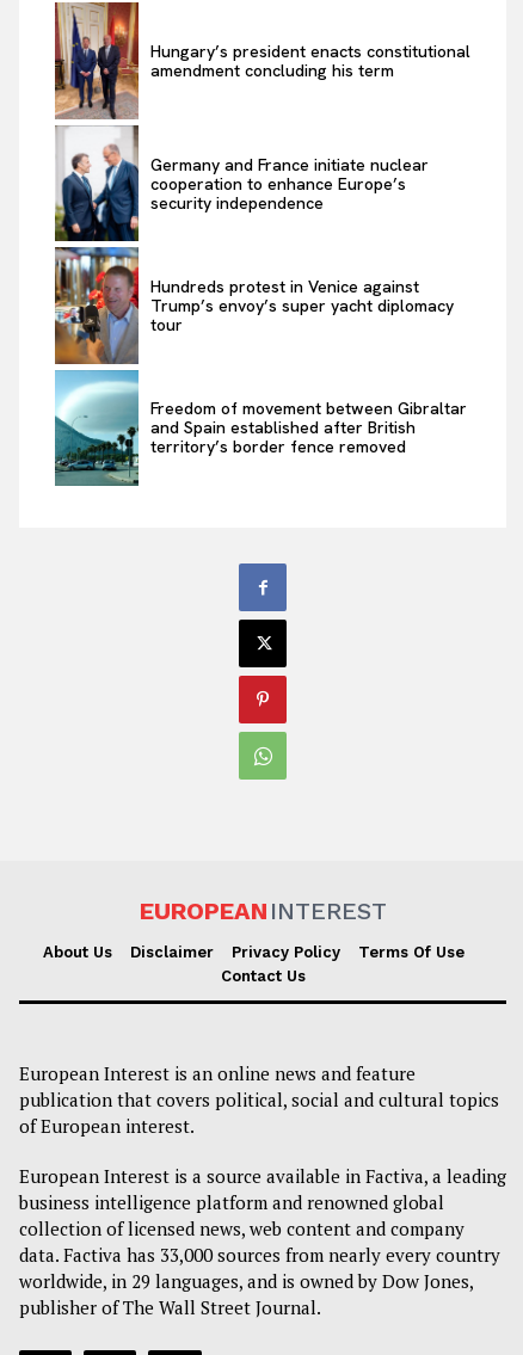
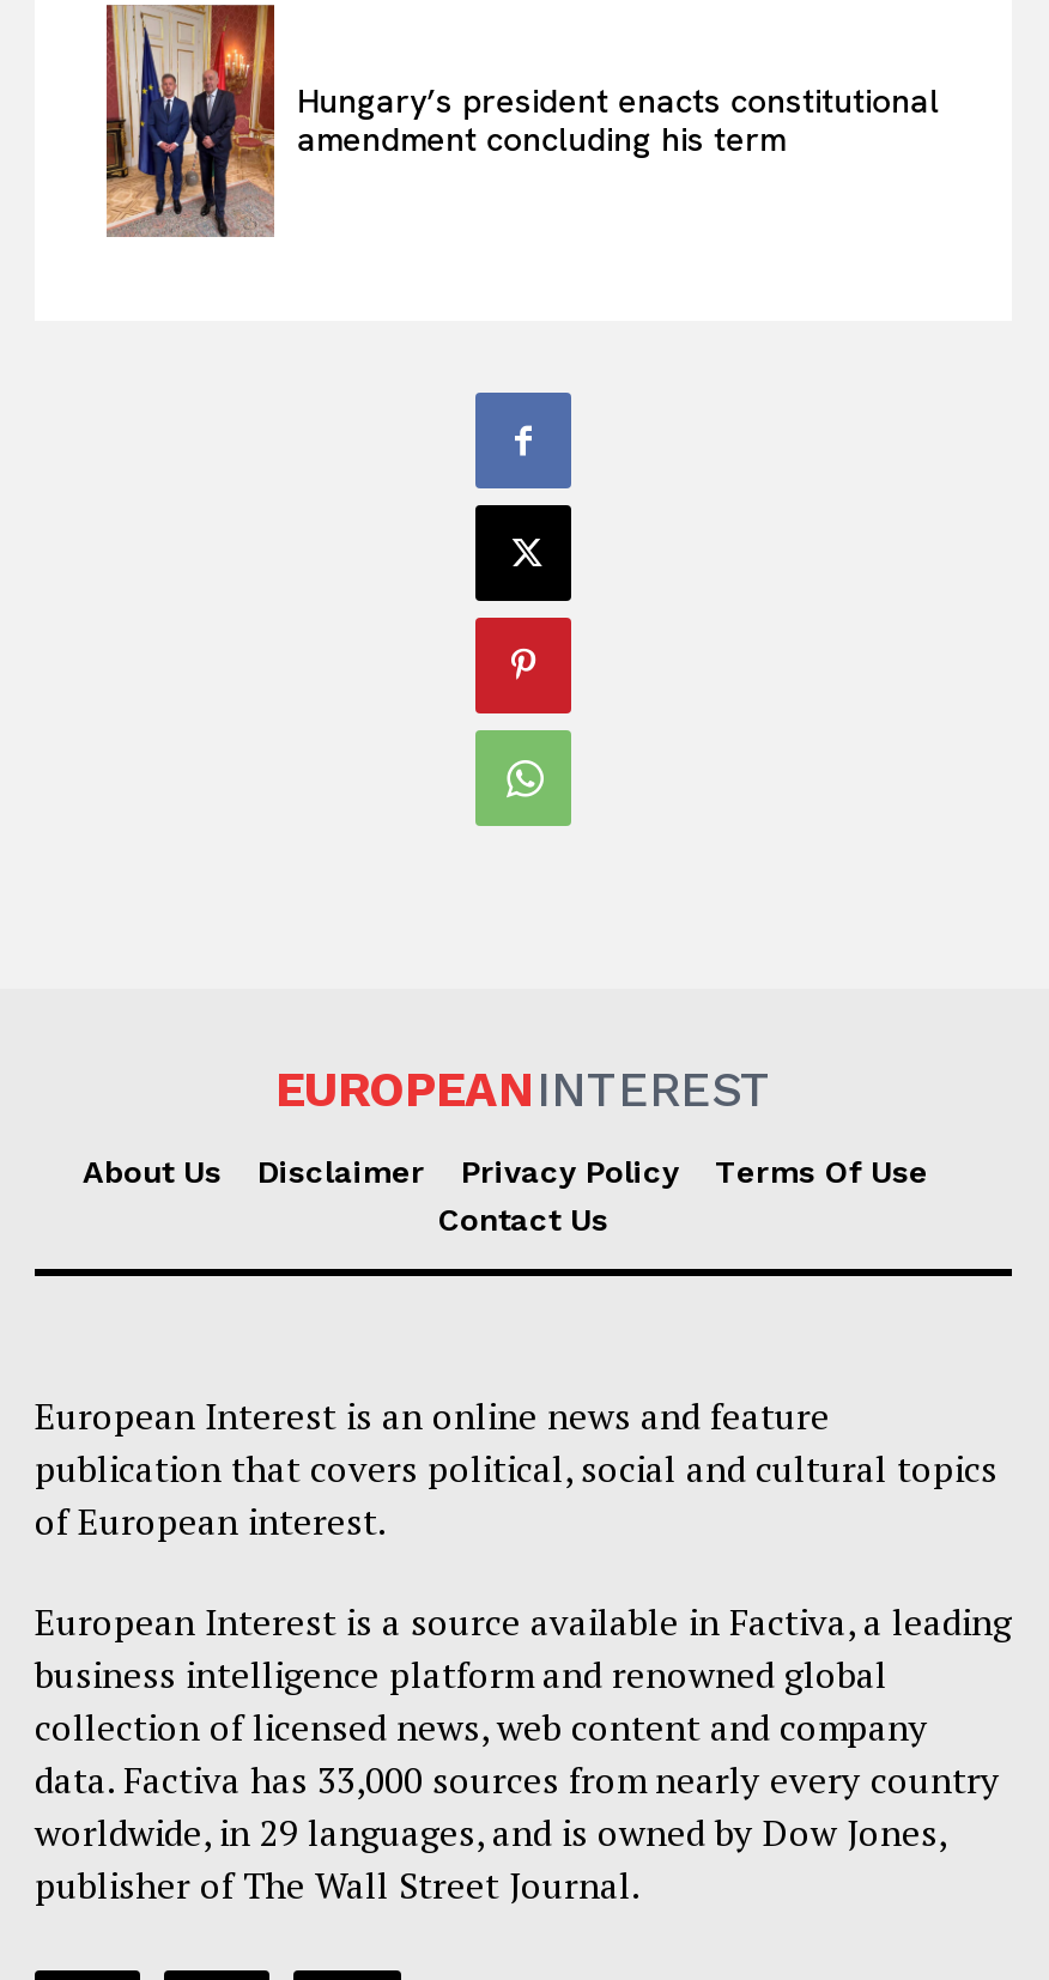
- [image]
- Germany and France initiate nuclear
- cooperation to enhance Europe’s
- security independence

- Hundreds protest in Venice against
- Trump’s envoy’s super yacht diplomacy
- tour

- Freedom of movement between Gibraltar
- and Spain established after British
- territory’s border fence removed
